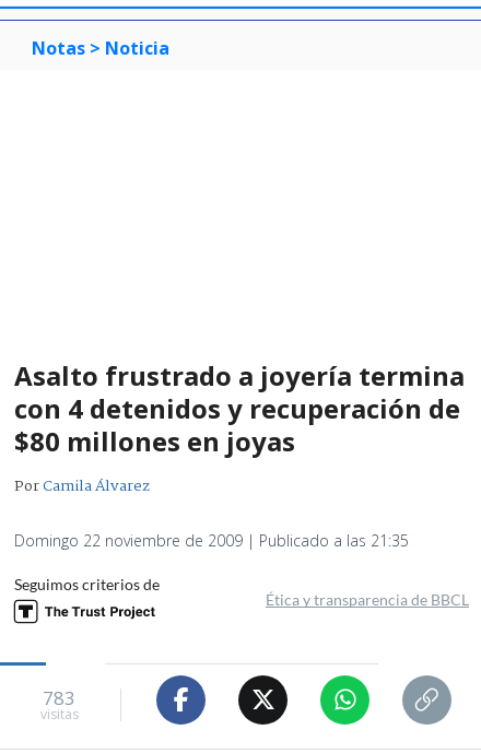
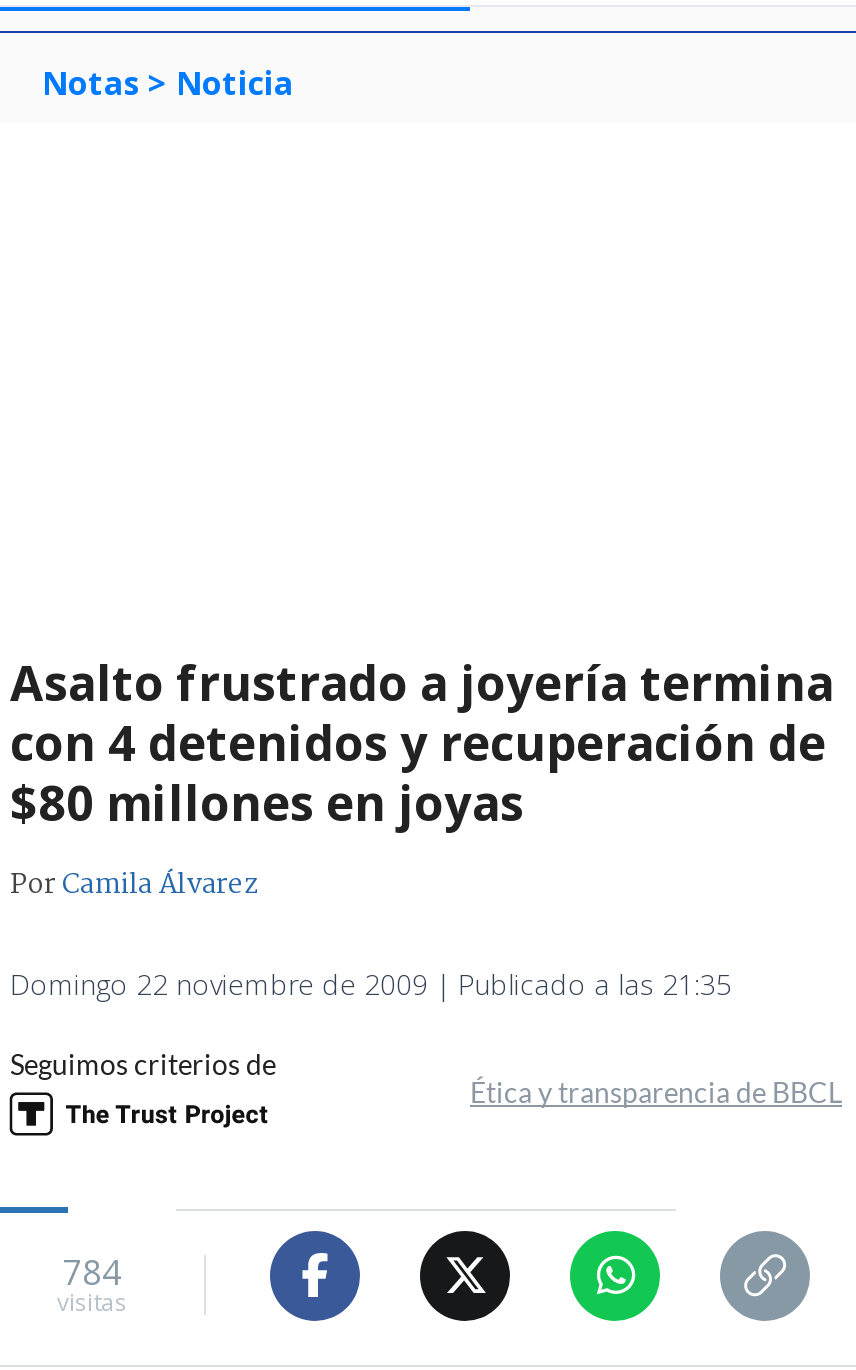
- 783
+ 784
